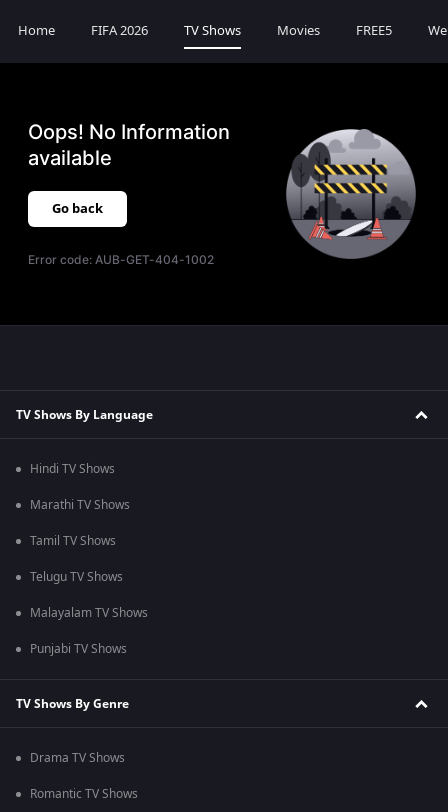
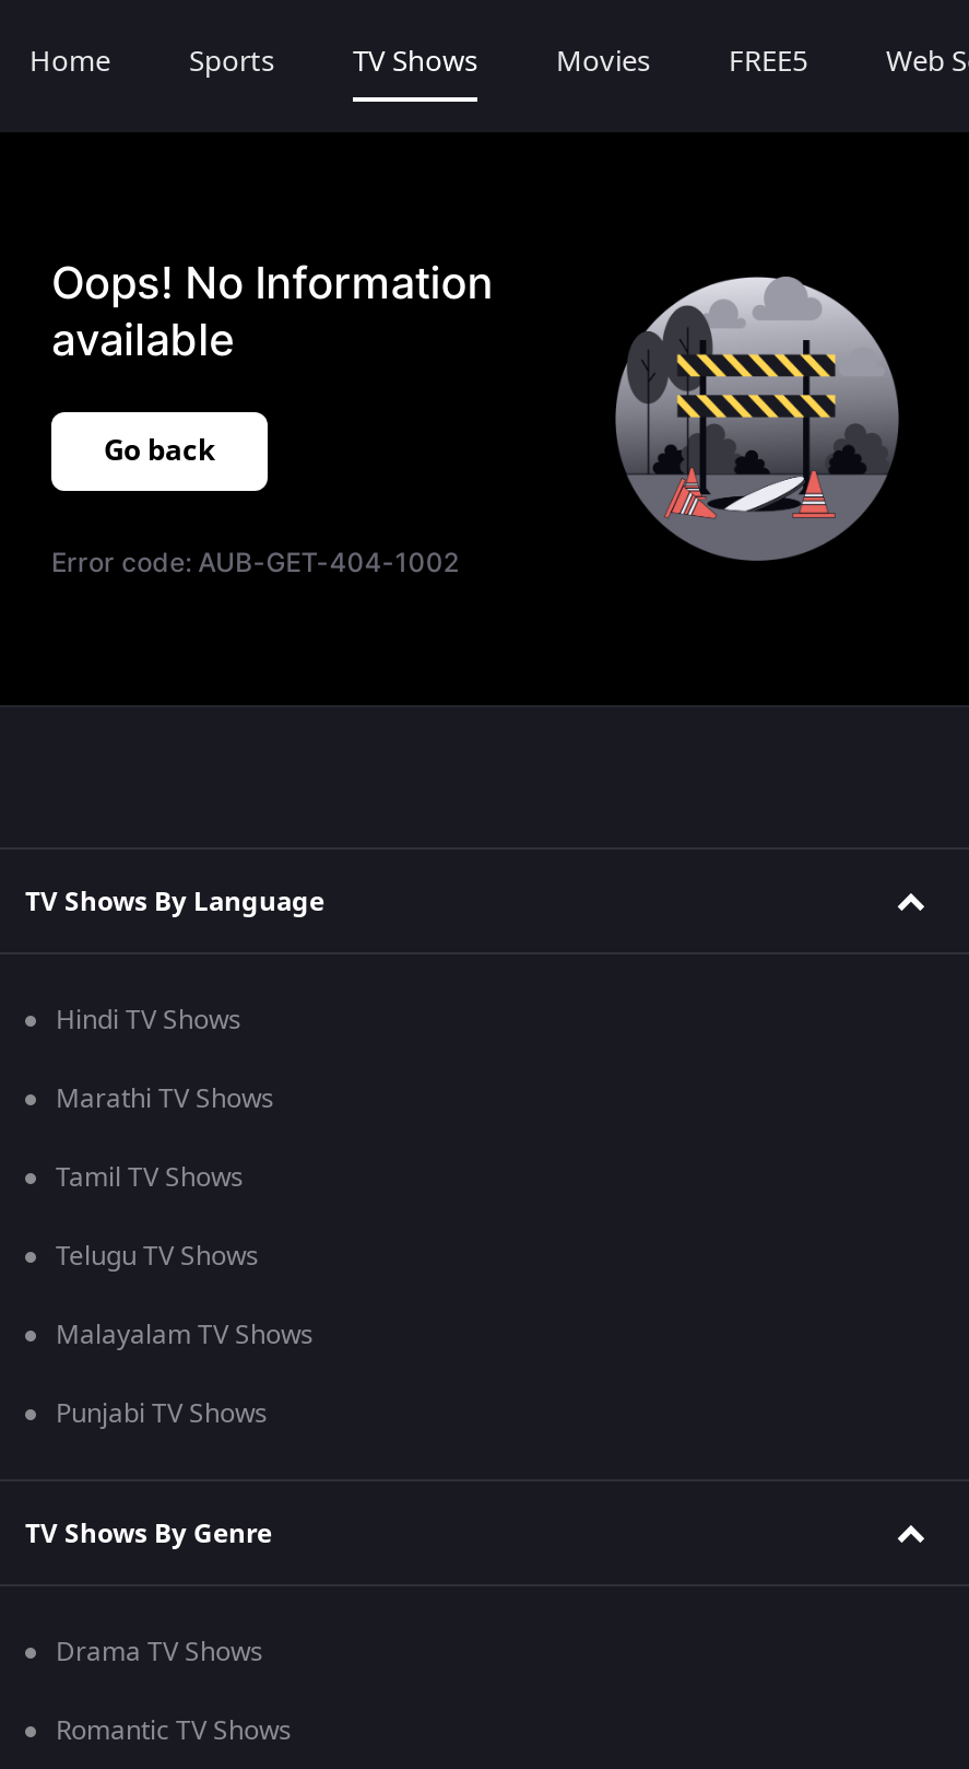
- FIFA 2026
+ Sports
